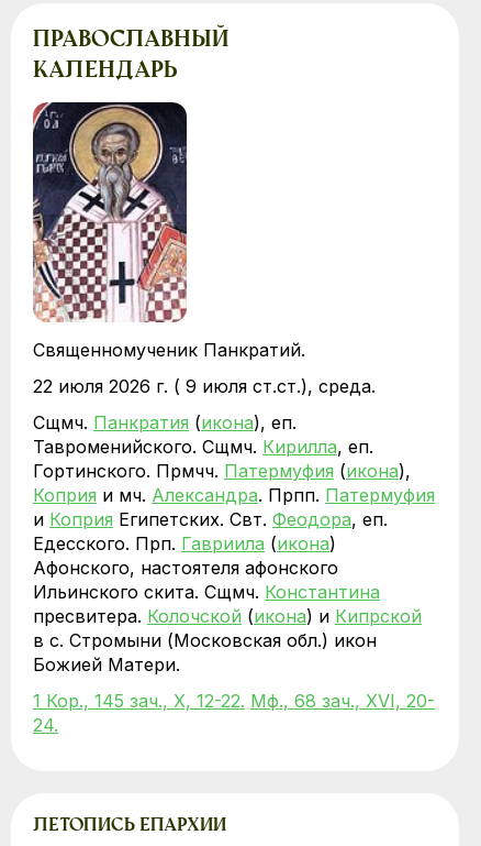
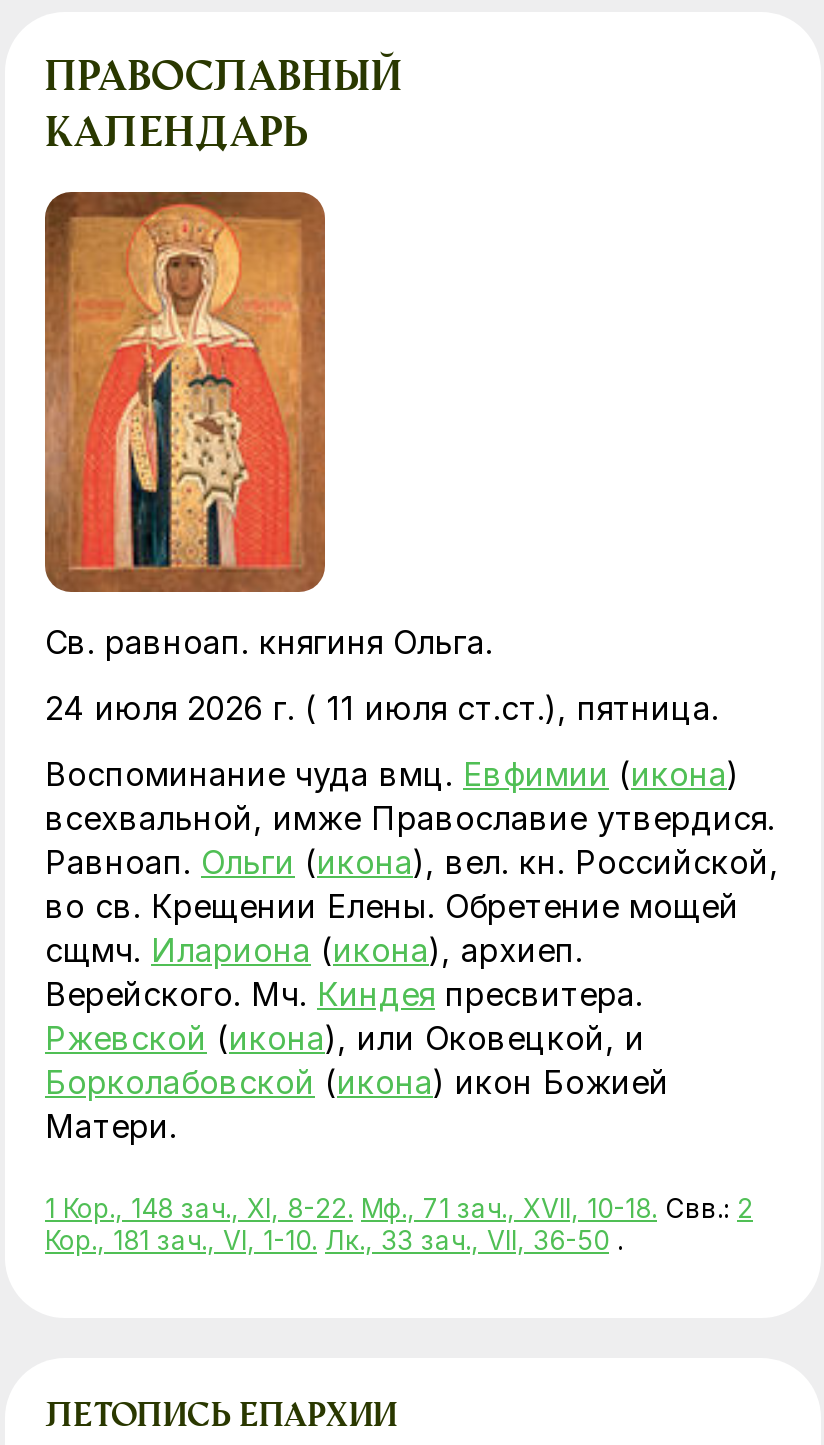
- [image]
+ [image]

- Священномученик Панкратий.
+ Св. равноап. княгиня Ольга.

- 22 июля 2026 г. ( 9 июля ст.ст.), среда.
+ 24 июля 2026 г. ( 11 июля ст.ст.), пятница.

- Сщмч. Панкратия (икона), еп.
- Тавроменийского. Сщмч. Кирилла, еп.
- Гортинского. Прмчч. Патермуфия (икона),
- Коприя и мч. Александра. Прпп. Патермуфия
- и Коприя Египетских. Свт. Феодора, еп.
- Едесского. Прп. Гавриила (икона)
- Афонского, настоятеля афонского
- Ильинского скита. Сщмч. Константина
- пресвитера. Колочской (икона) и Кипрской
- в с. Стромыни (Московская обл.) икон
- Божией Матери.
+ Воспоминание чуда вмц. Евфимии (икона)
+ всехвальной, имже Православие утвердися.
+ Равноап. Ольги (икона), вел. кн. Российской,
+ во св. Крещении Елены. Обретение мощей
+ сщмч. Илариона (икона), архиеп.
+ Верейского. Мч. Киндея пресвитера.
+ Ржевской (икона), или Оковецкой, и
+ Борколабовской (икона) икон Божией
+ Матери.

- 1 Кор., 145 зач., X, 12-22. Мф., 68 зач., XVI, 20-
- 24.
+ 1 Кор., 148 зач., XI, 8-22. Мф., 71 зач., XVII, 10-18. Свв.: 2
+ Кор., 181 зач., VI, 1-10. Лк., 33 зач., VII, 36-50 .
